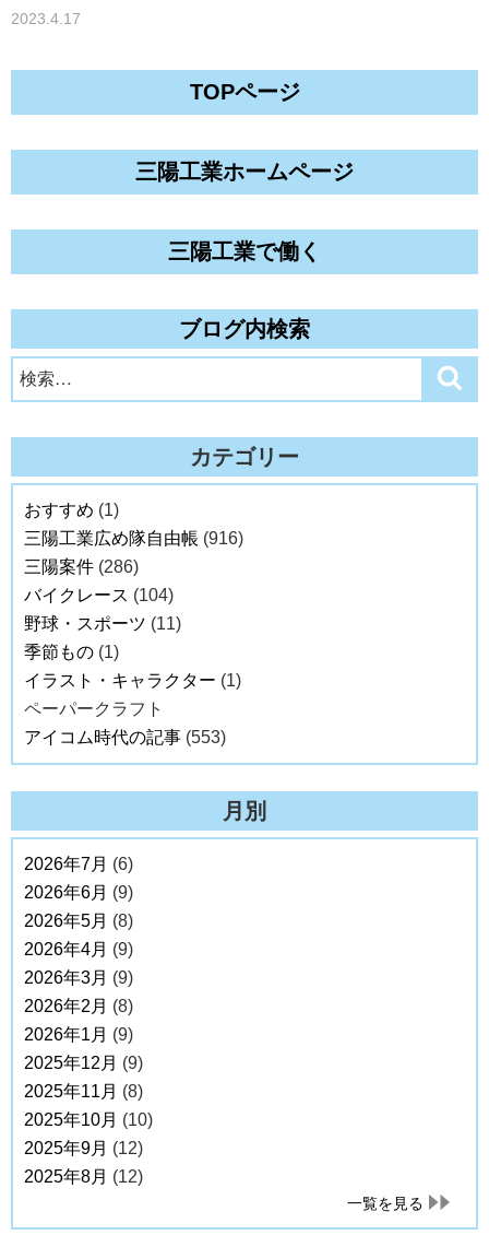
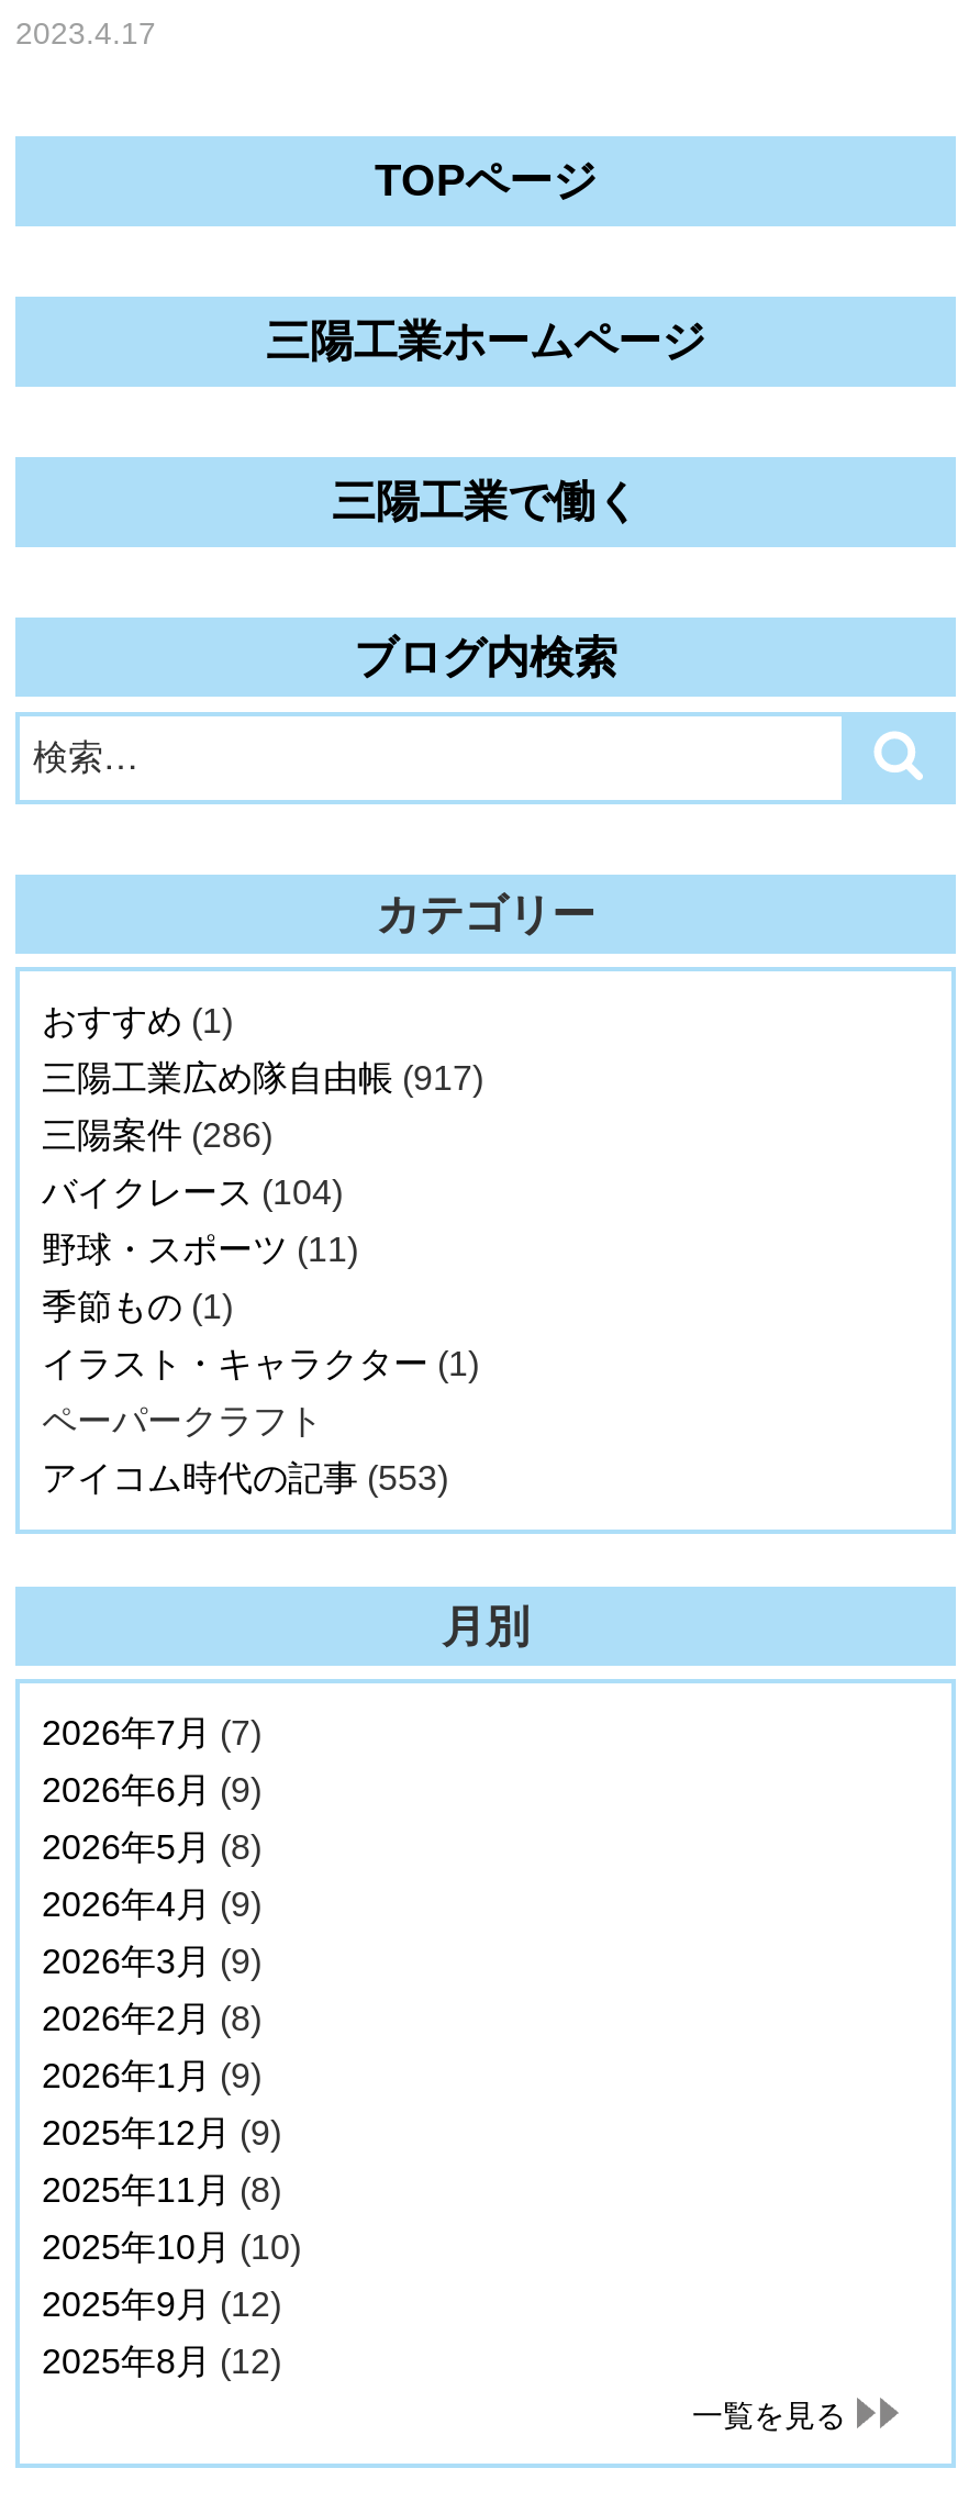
- 三陽工業広め隊自由帳(916)
+ 三陽工業広め隊自由帳(917)

- 2026年7月(6)
+ 2026年7月(7)
